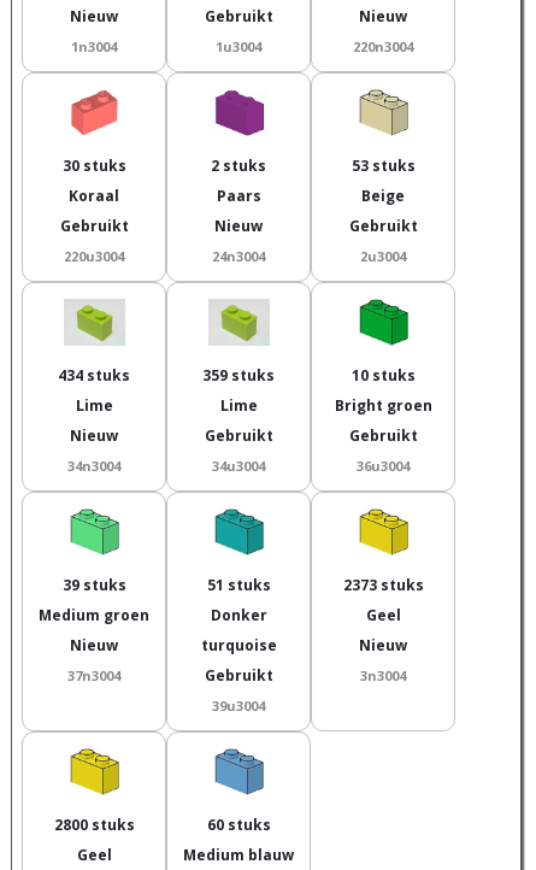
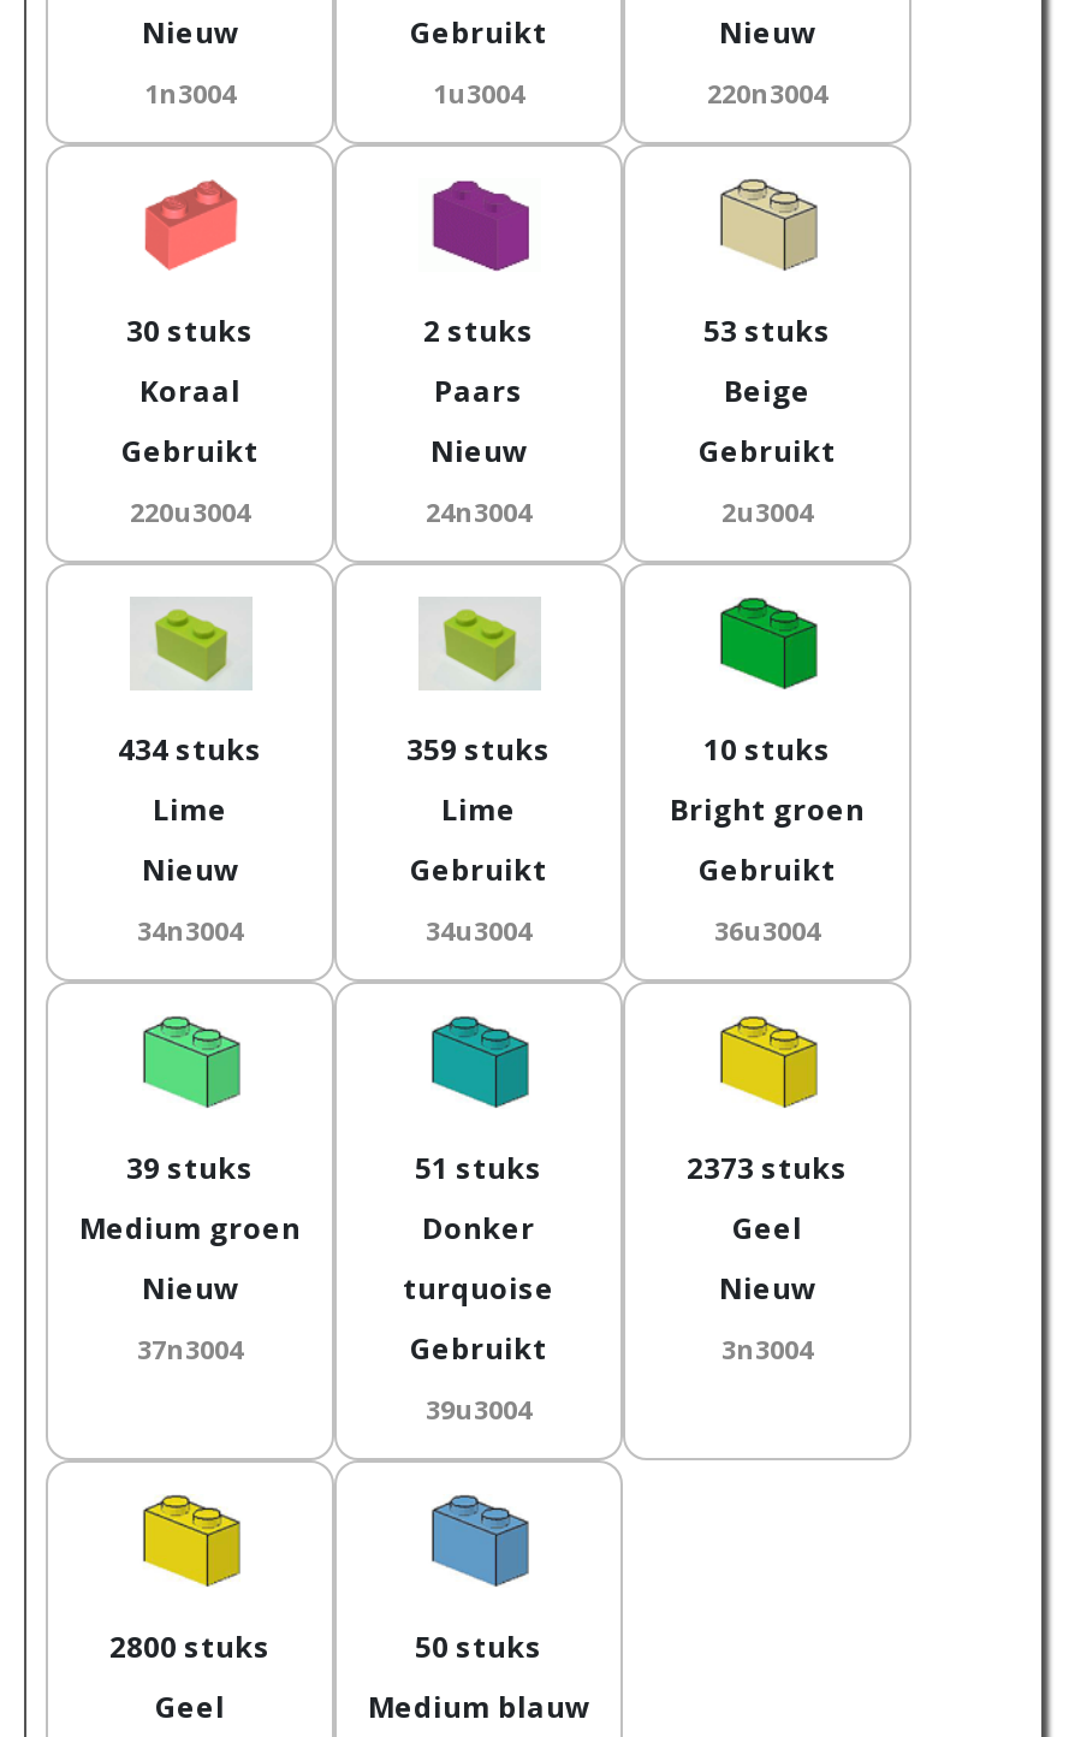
- 60 stuks
+ 50 stuks
